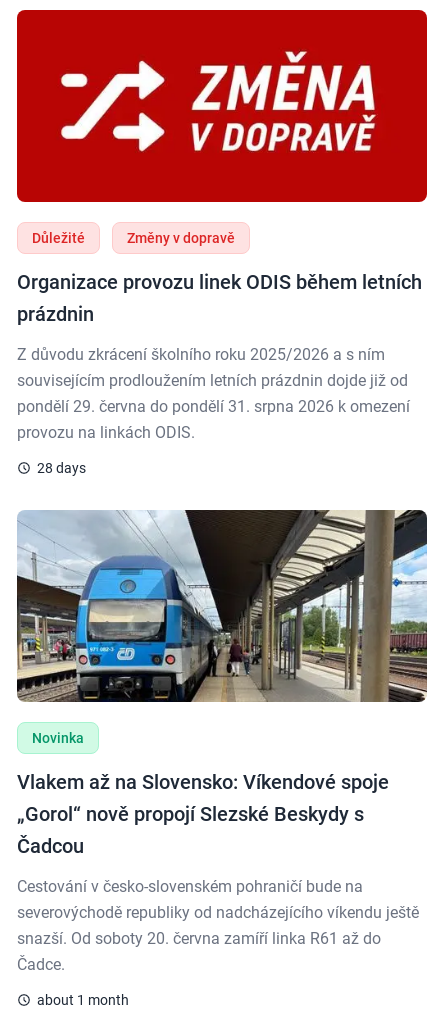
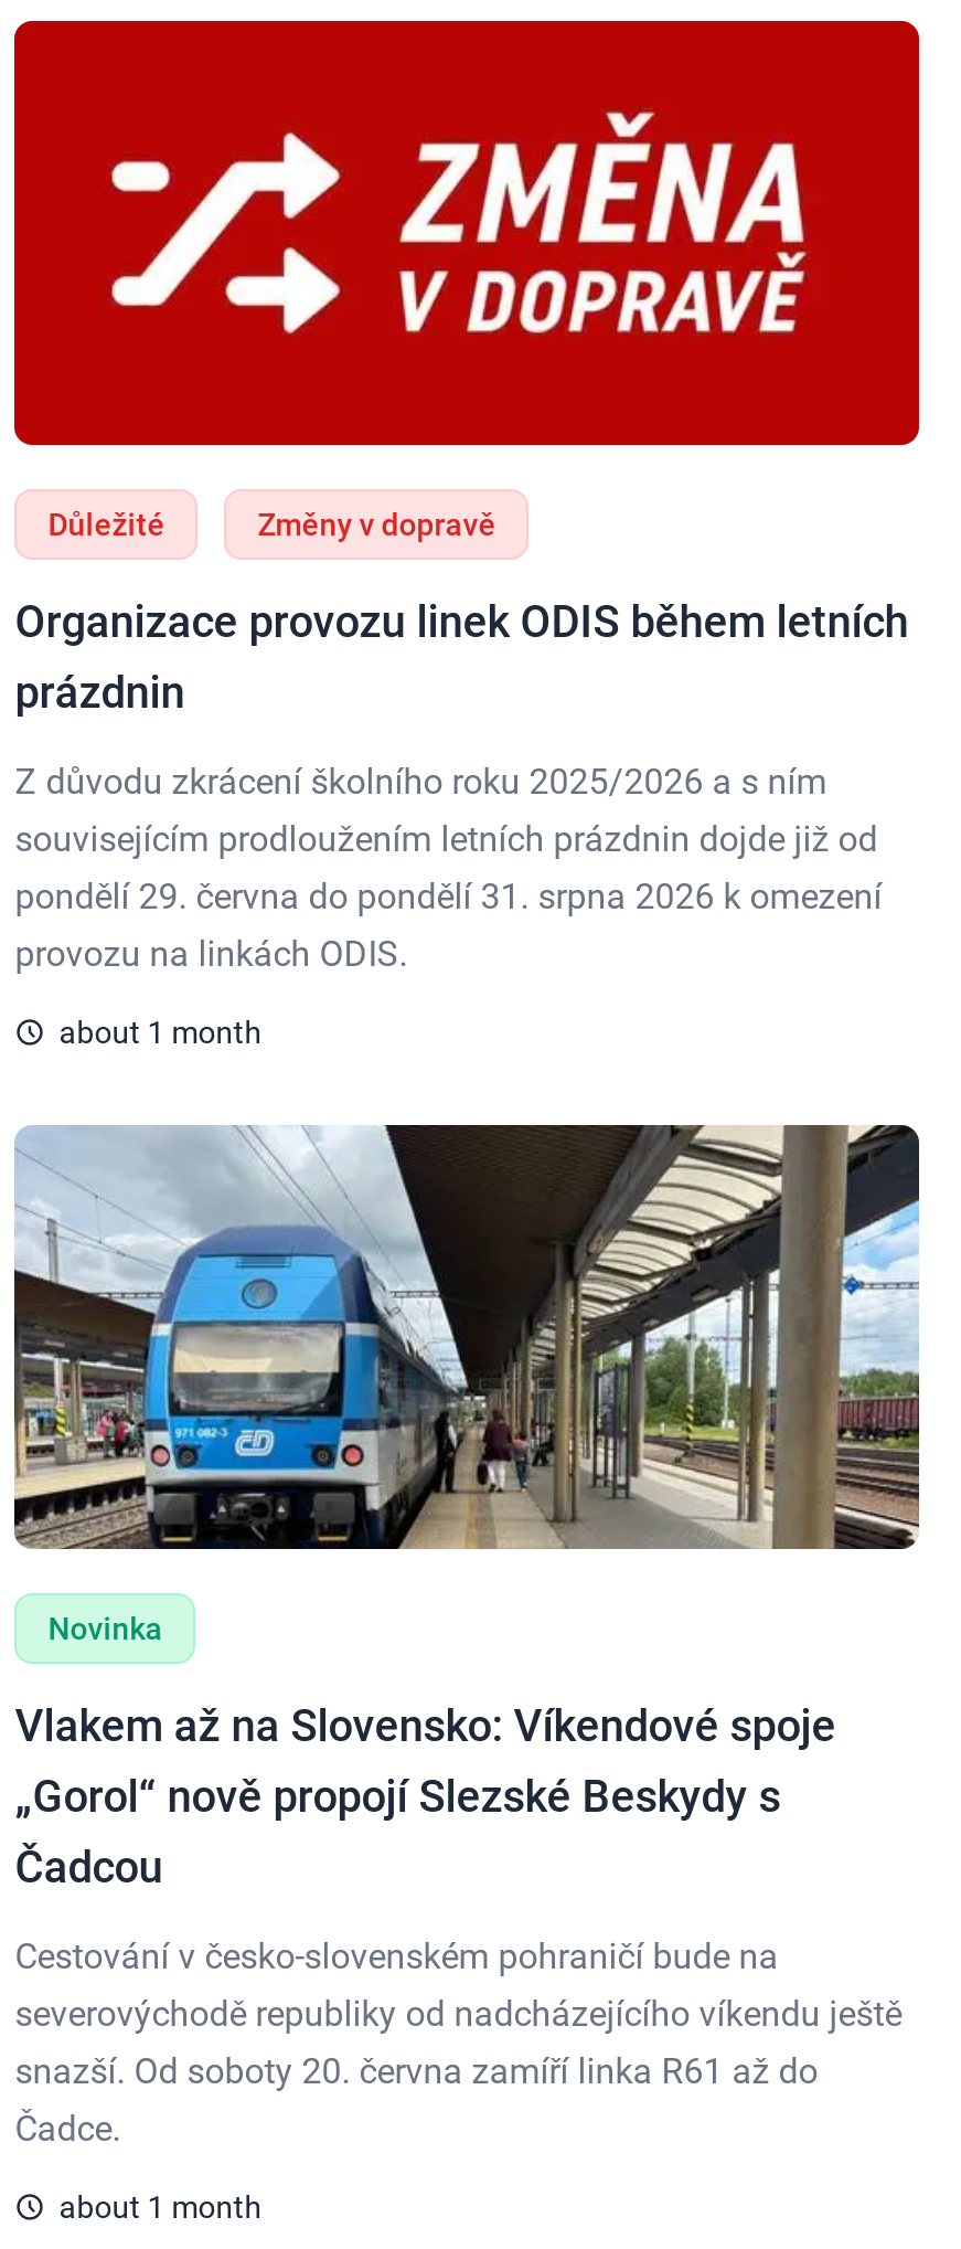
- 28 days
+ about 1 month
